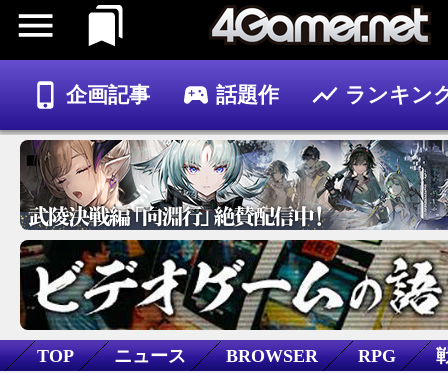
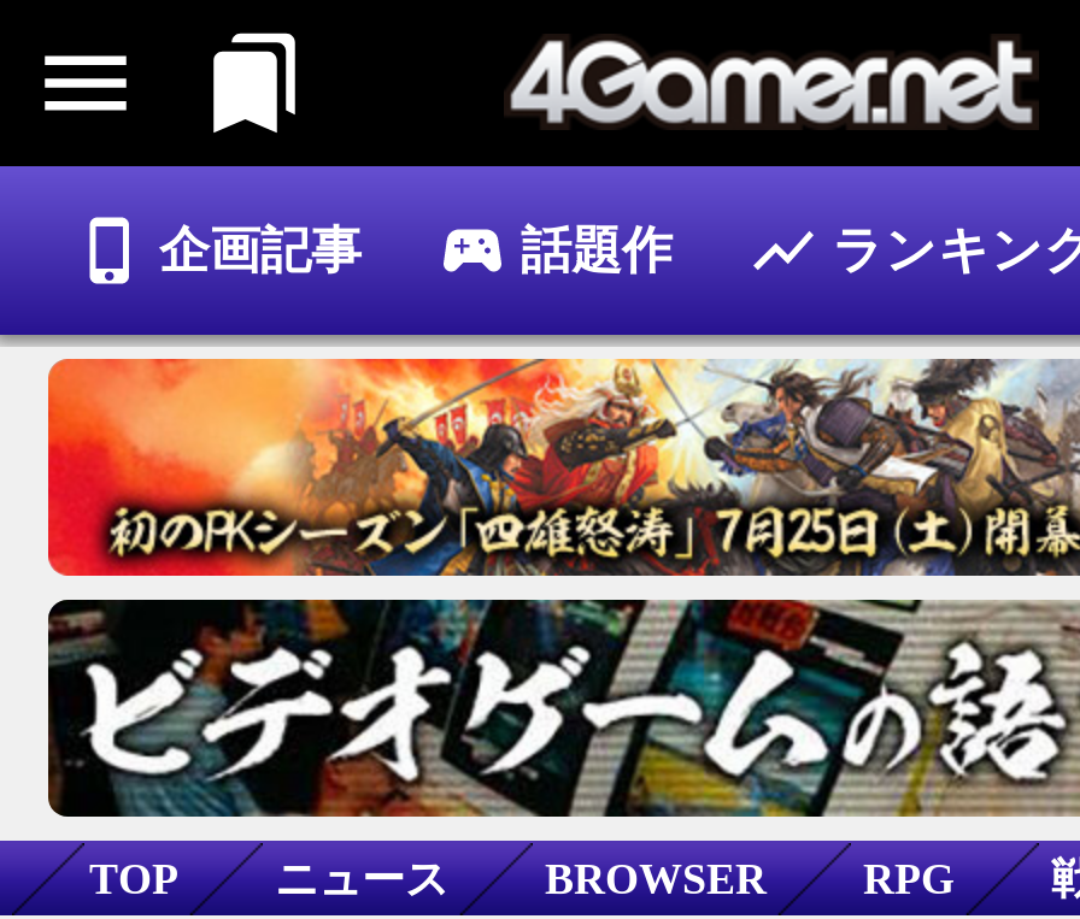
- [image]
+ [image]
